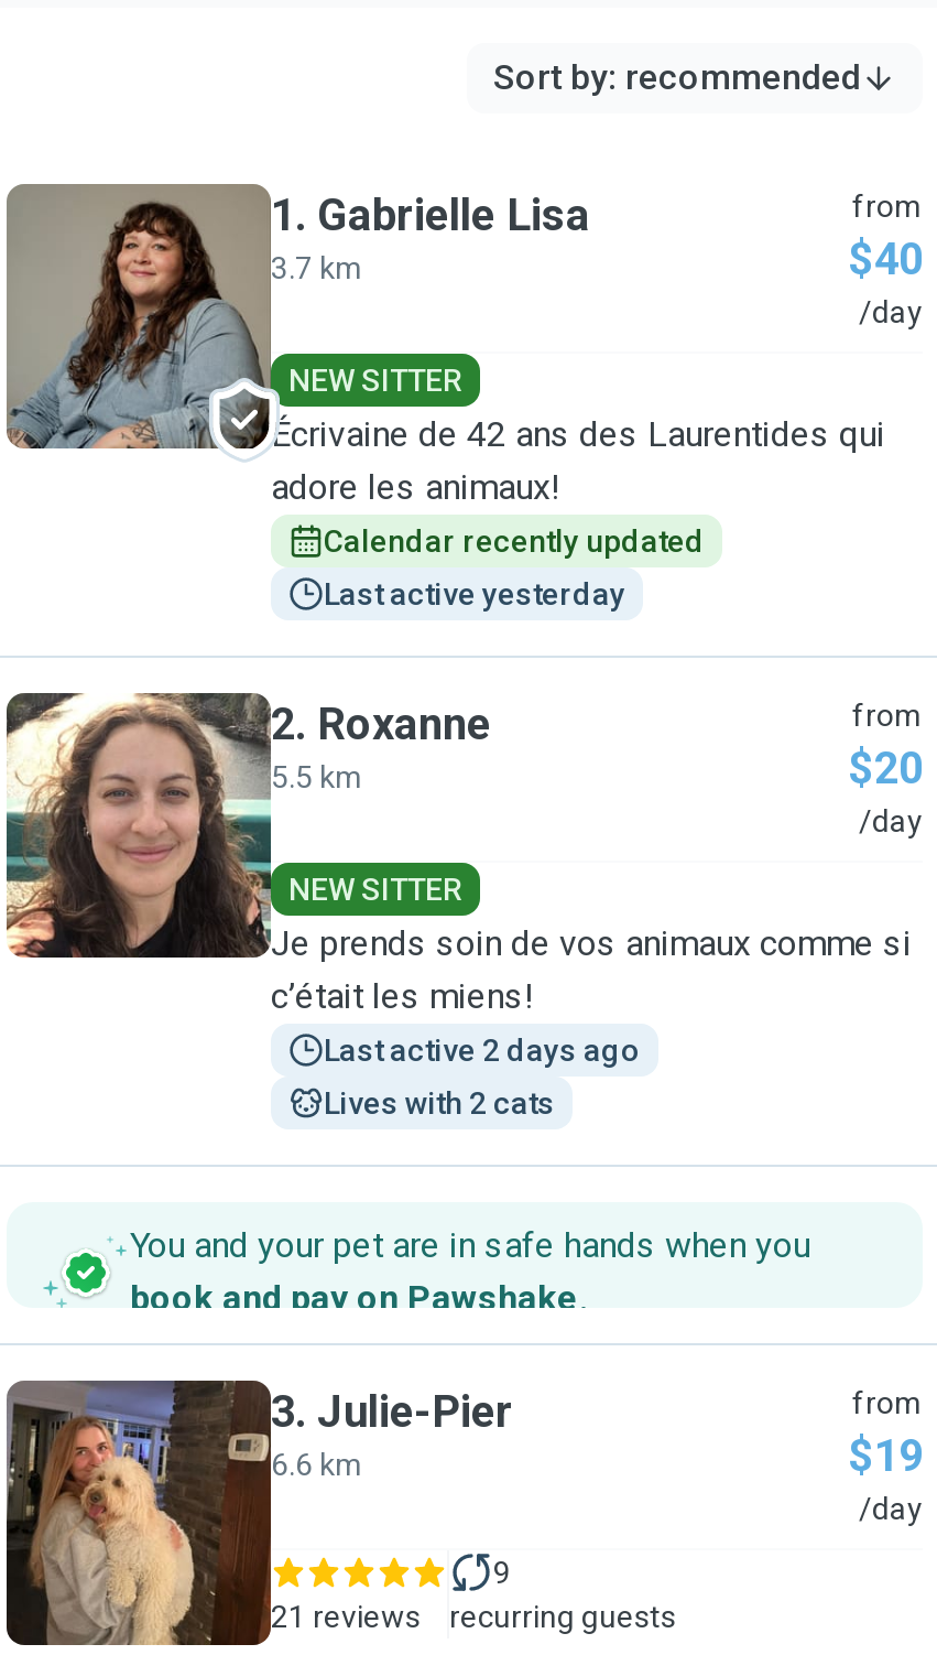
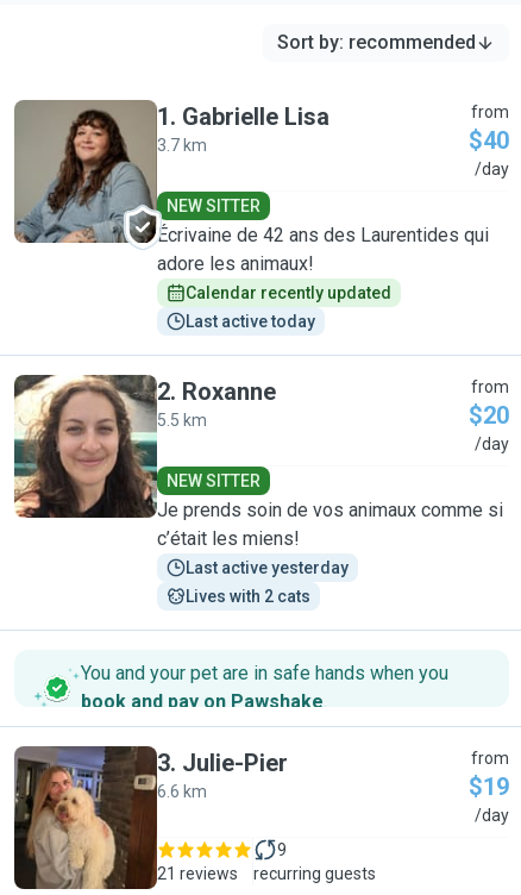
+ Last active today

moved down: Last active yesterday

- Last active 2 days ago
